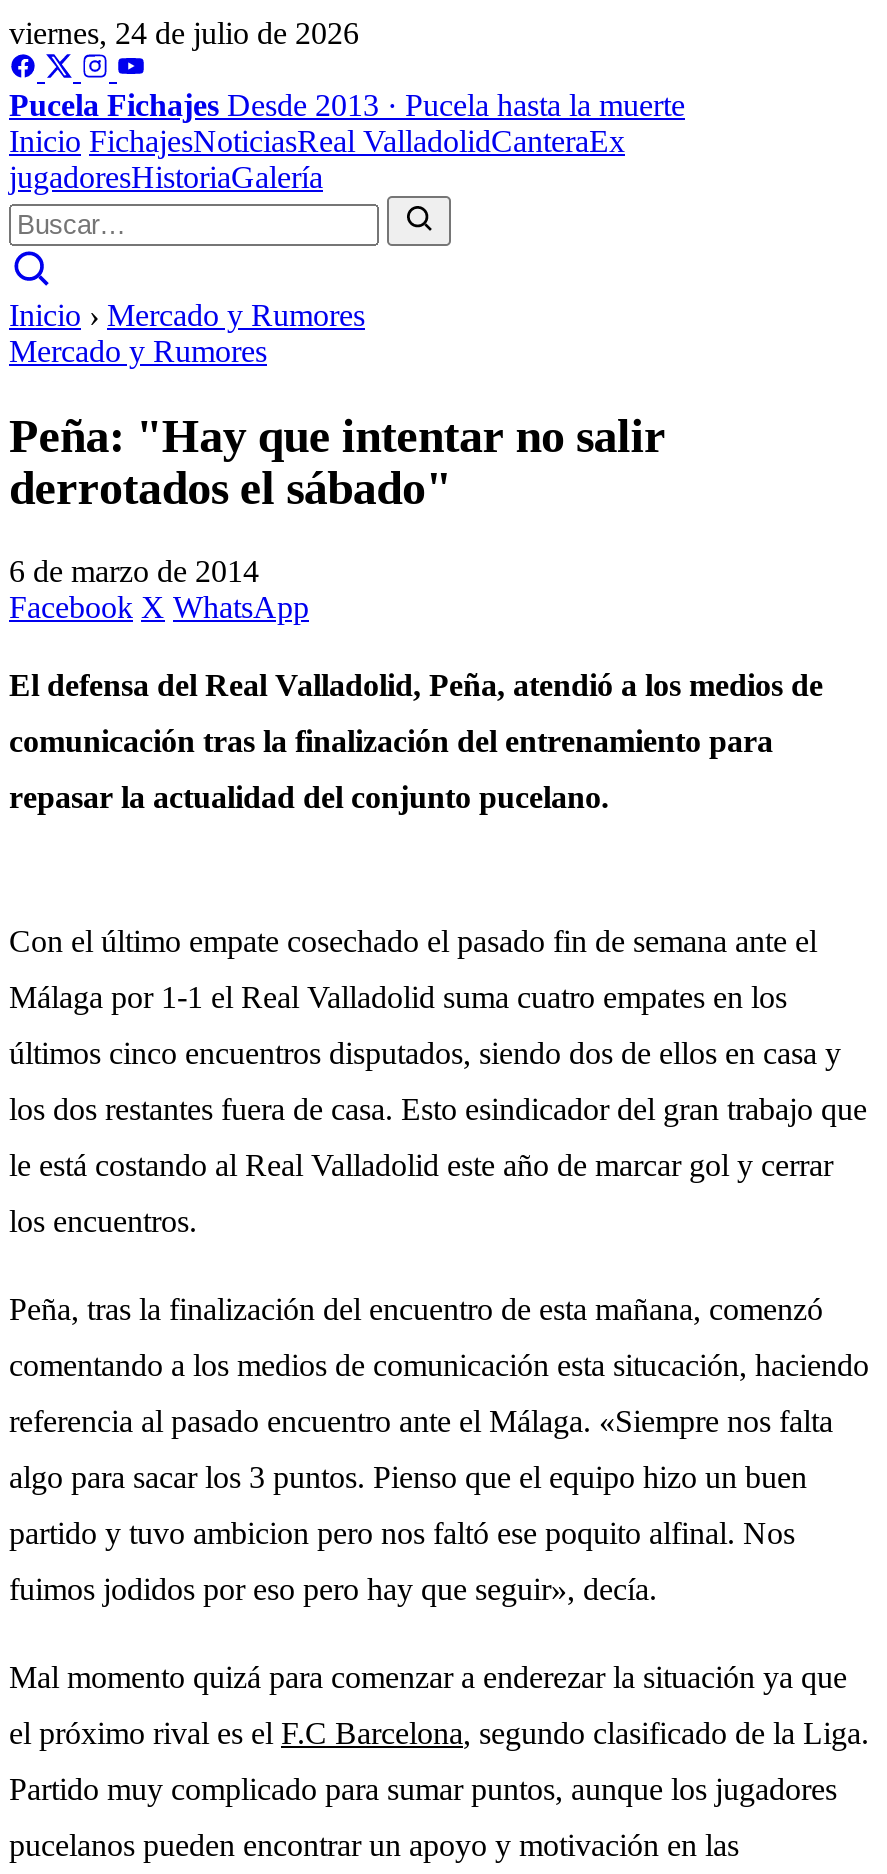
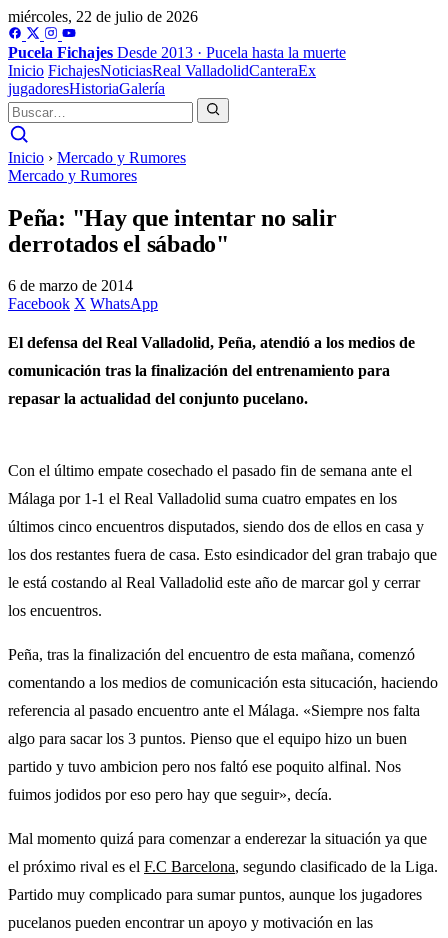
- viernes, 24 de julio de 2026
+ miércoles, 22 de julio de 2026
